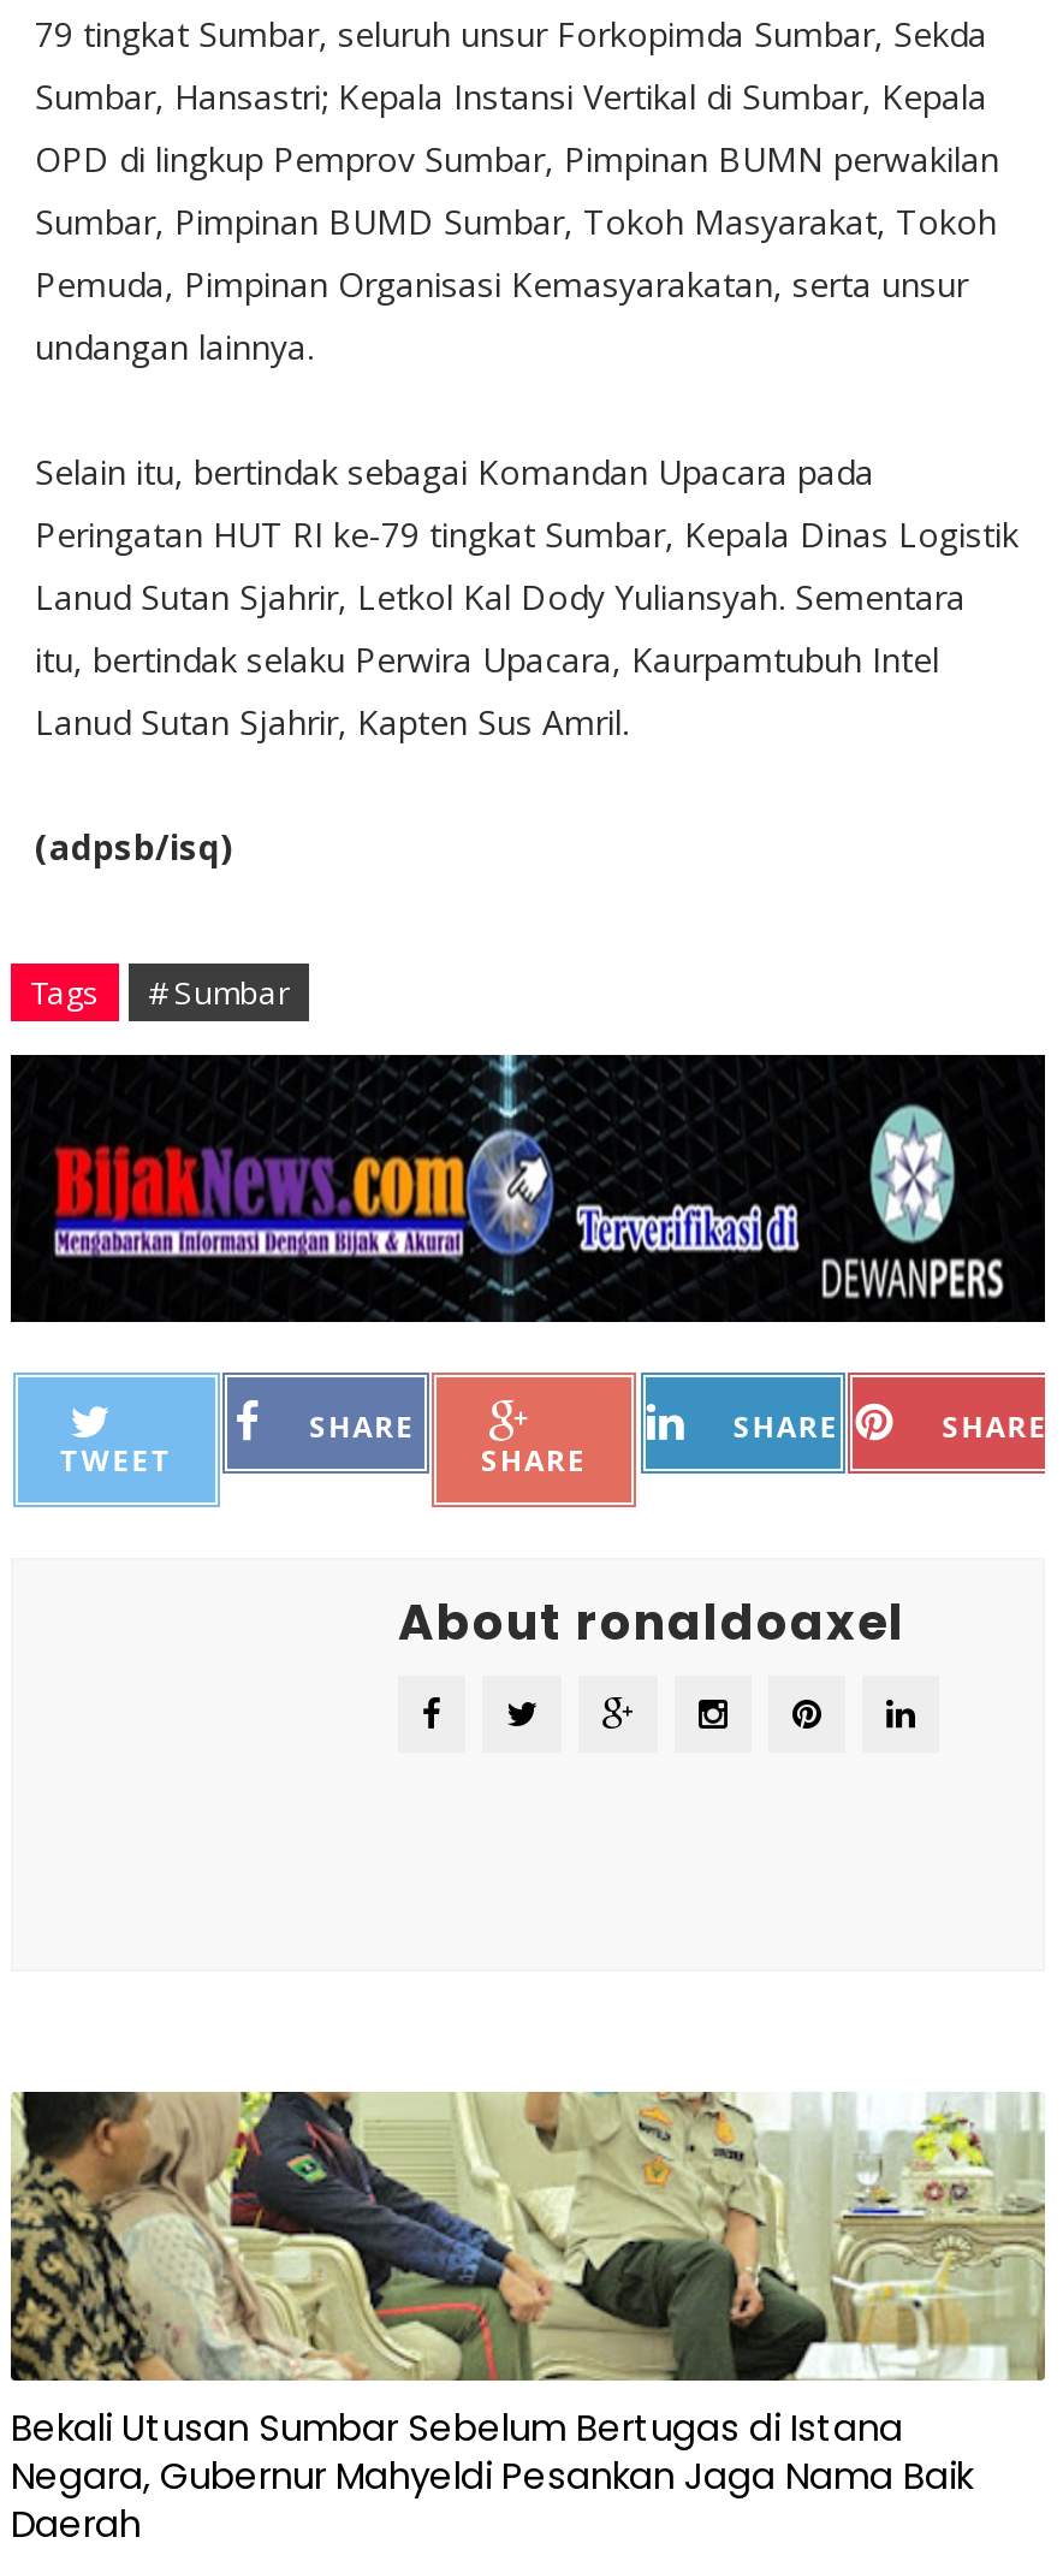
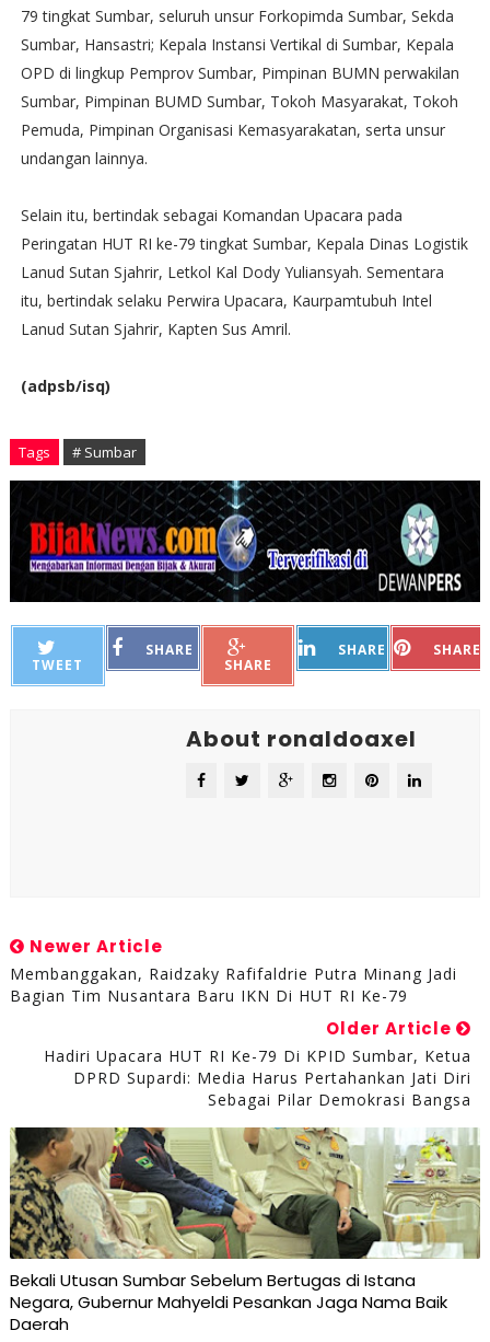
+ Newer Article
+ Membanggakan, Raidzaky Rafifaldrie Putra Minang Jadi
+ Bagian Tim Nusantara Baru IKN Di HUT RI Ke-79
+ Older Article
+ Hadiri Upacara HUT RI Ke-79 Di KPID Sumbar, Ketua
+ DPRD Supardi: Media Harus Pertahankan Jati Diri
+ Sebagai Pilar Demokrasi Bangsa
